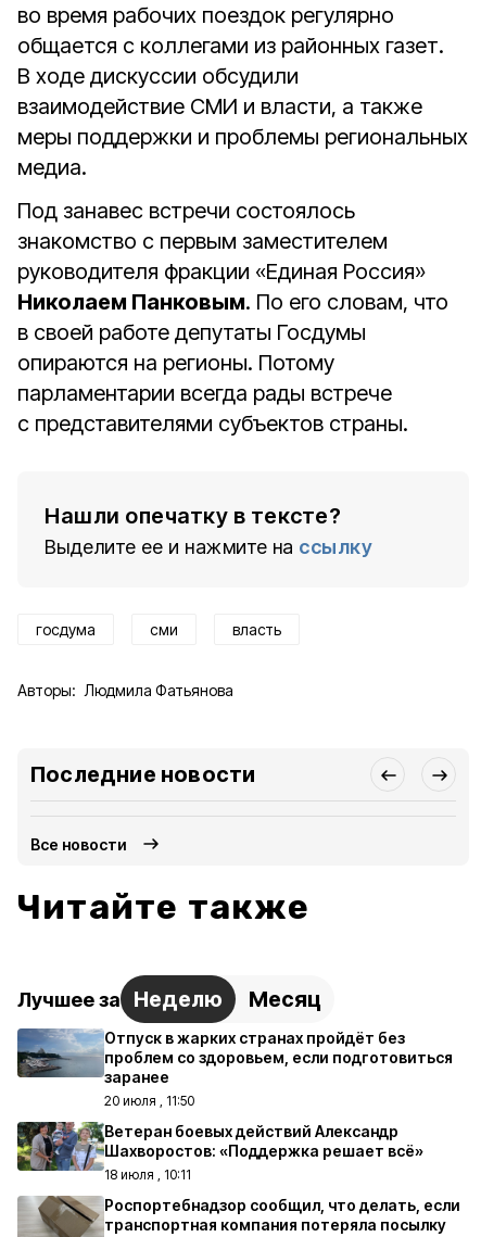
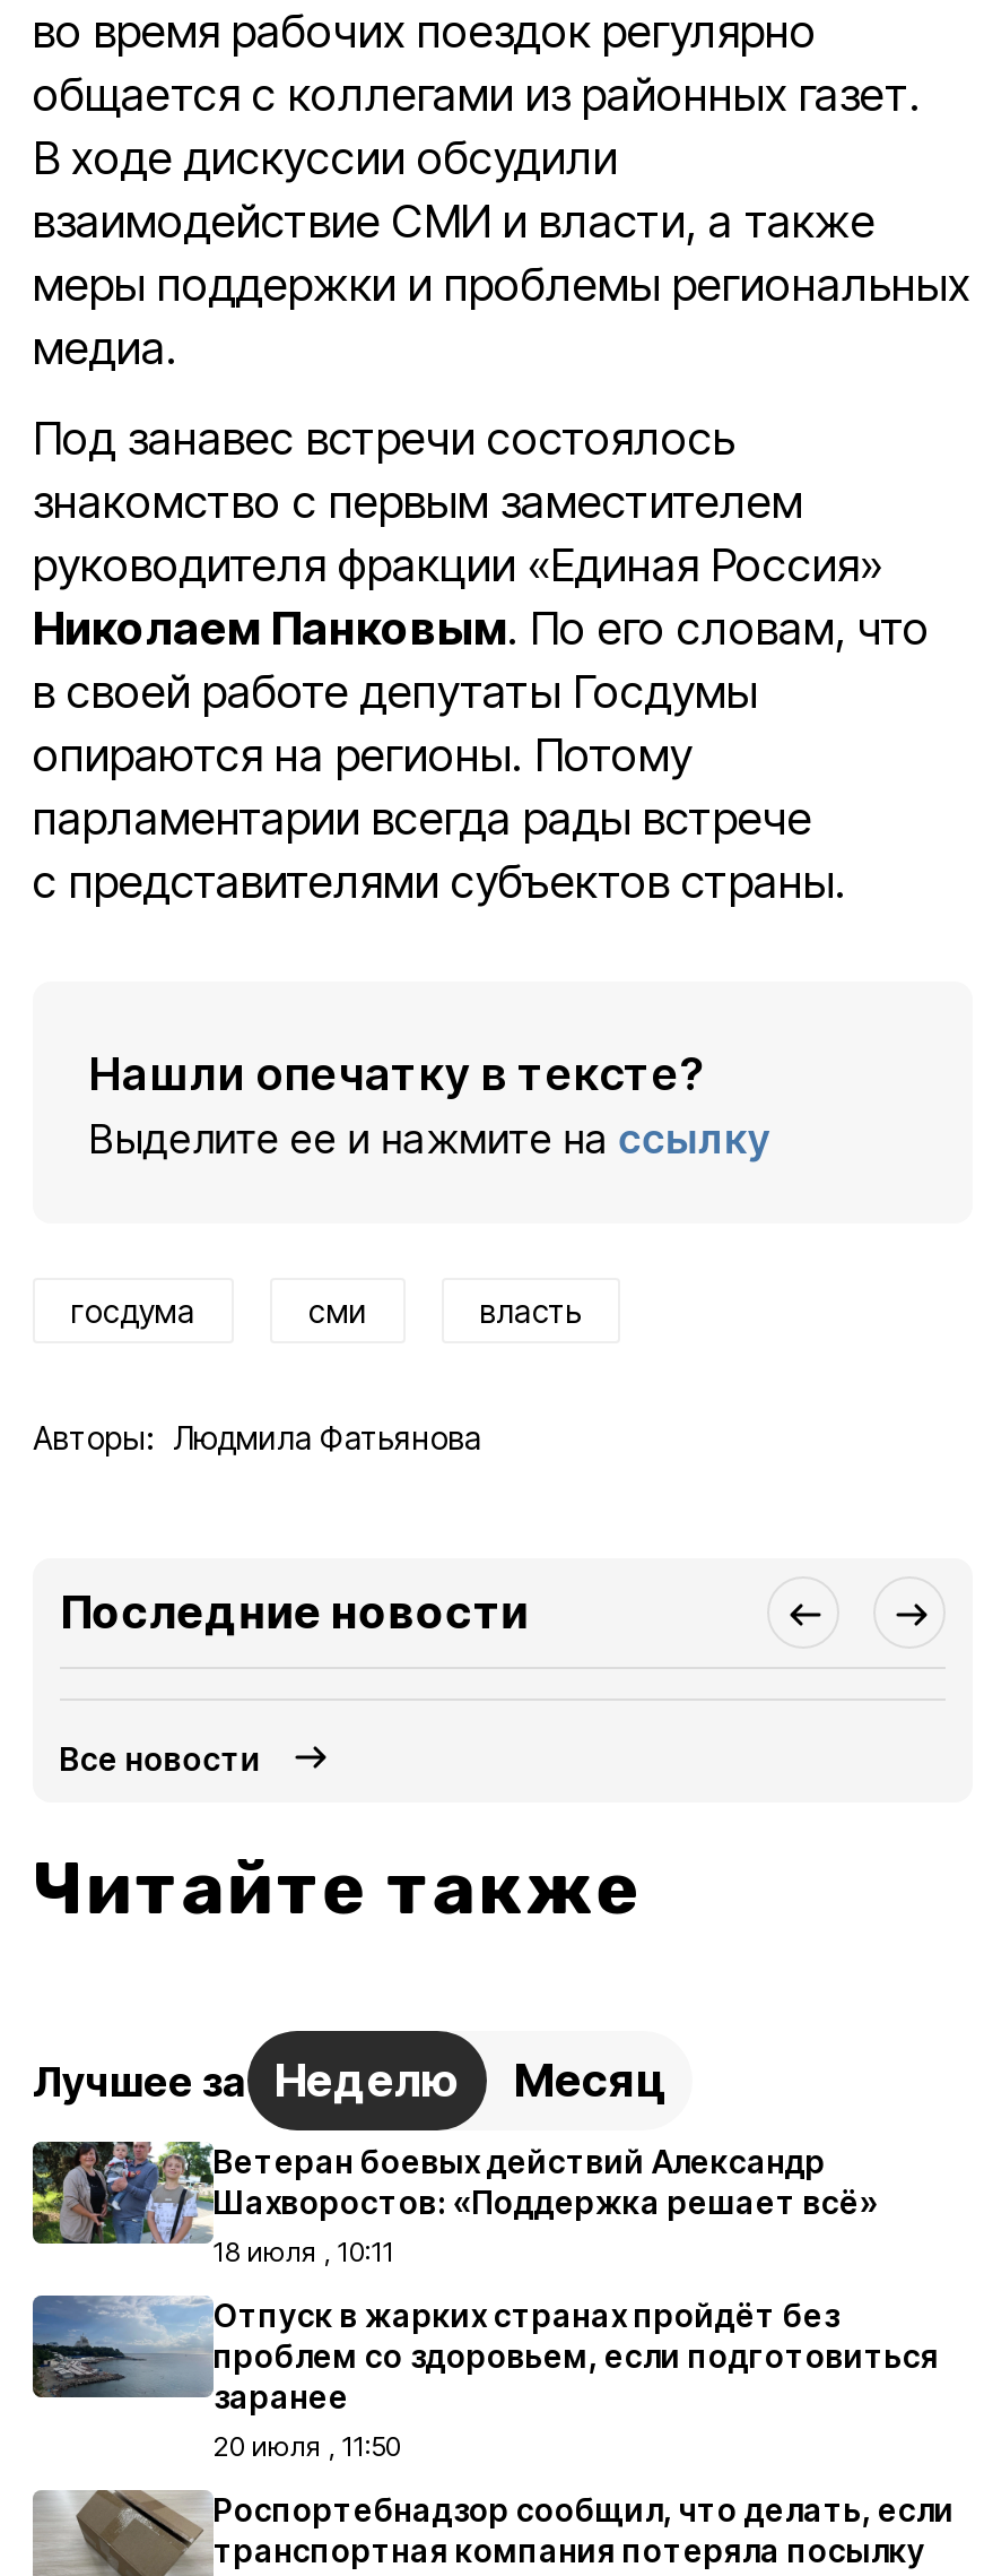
moved down: [image] | Отпуск в жарких странах пройдёт без | проблем со здоровьем, если подготовиться | заранее | 20 июля , 11:50

moved up: [image] | Ветеран боевых действий Александр | Шахворостов: «Поддержка решает всё» | 18 июля , 10:11
